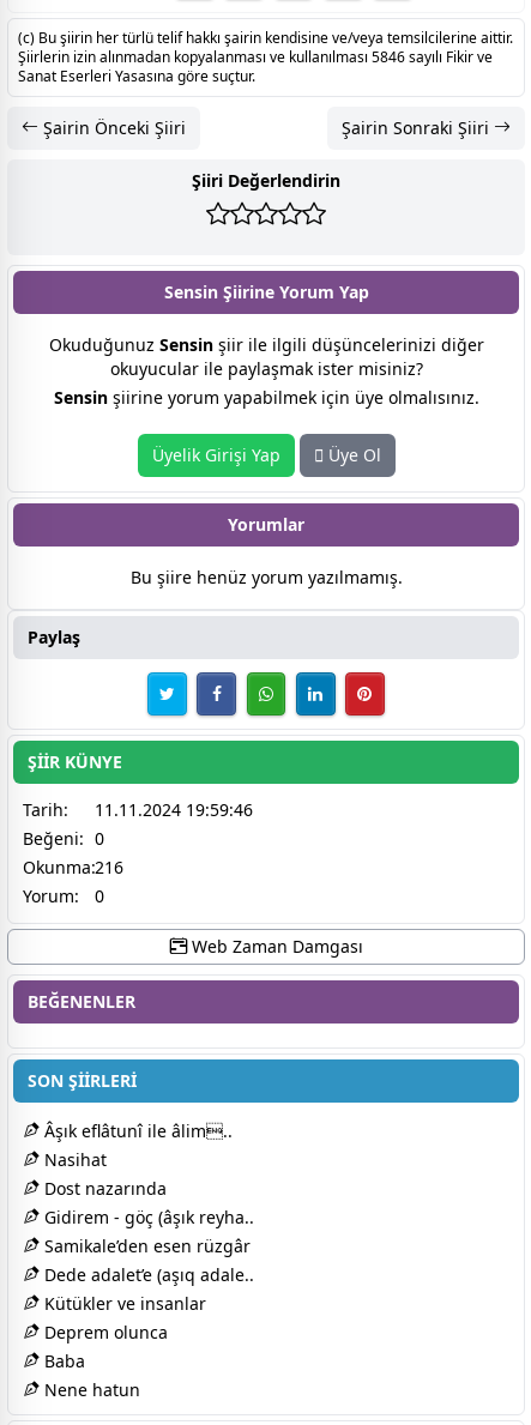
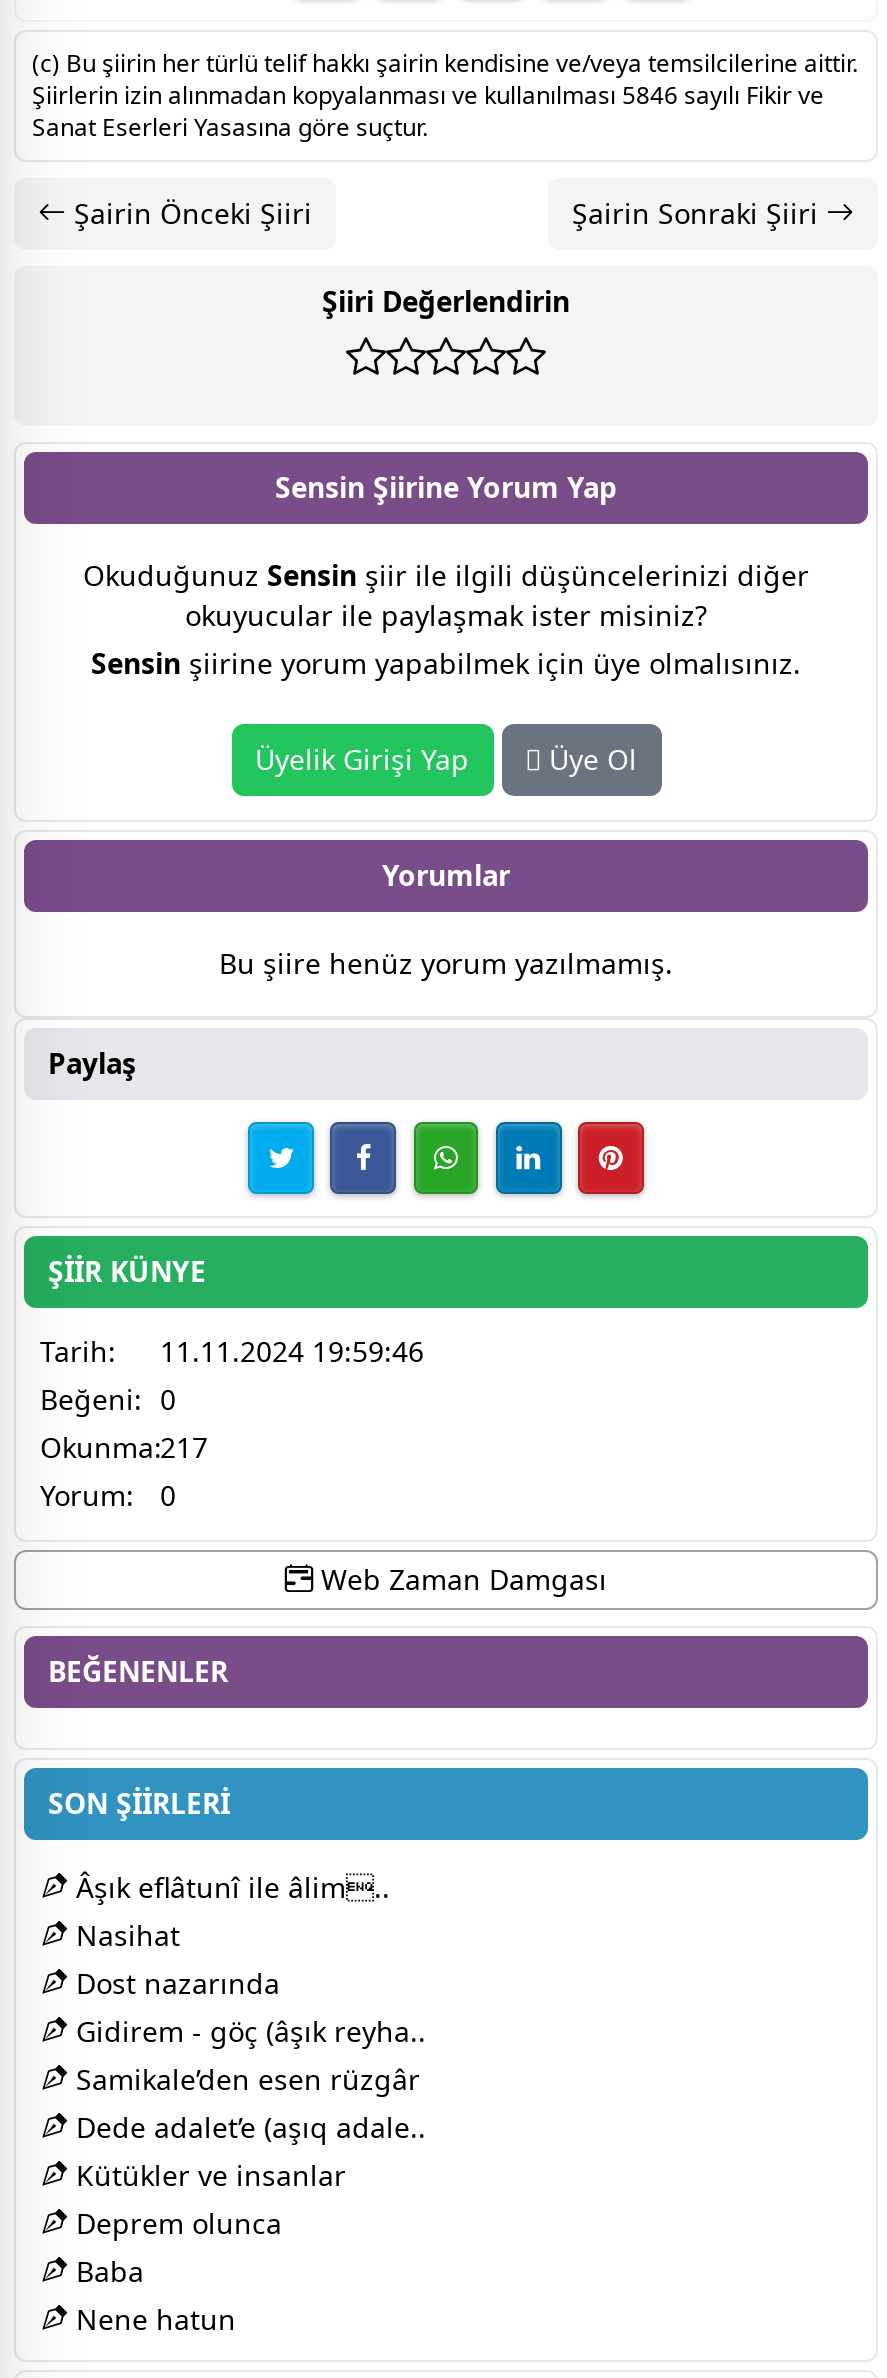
- Okunma:216
+ Okunma:217
